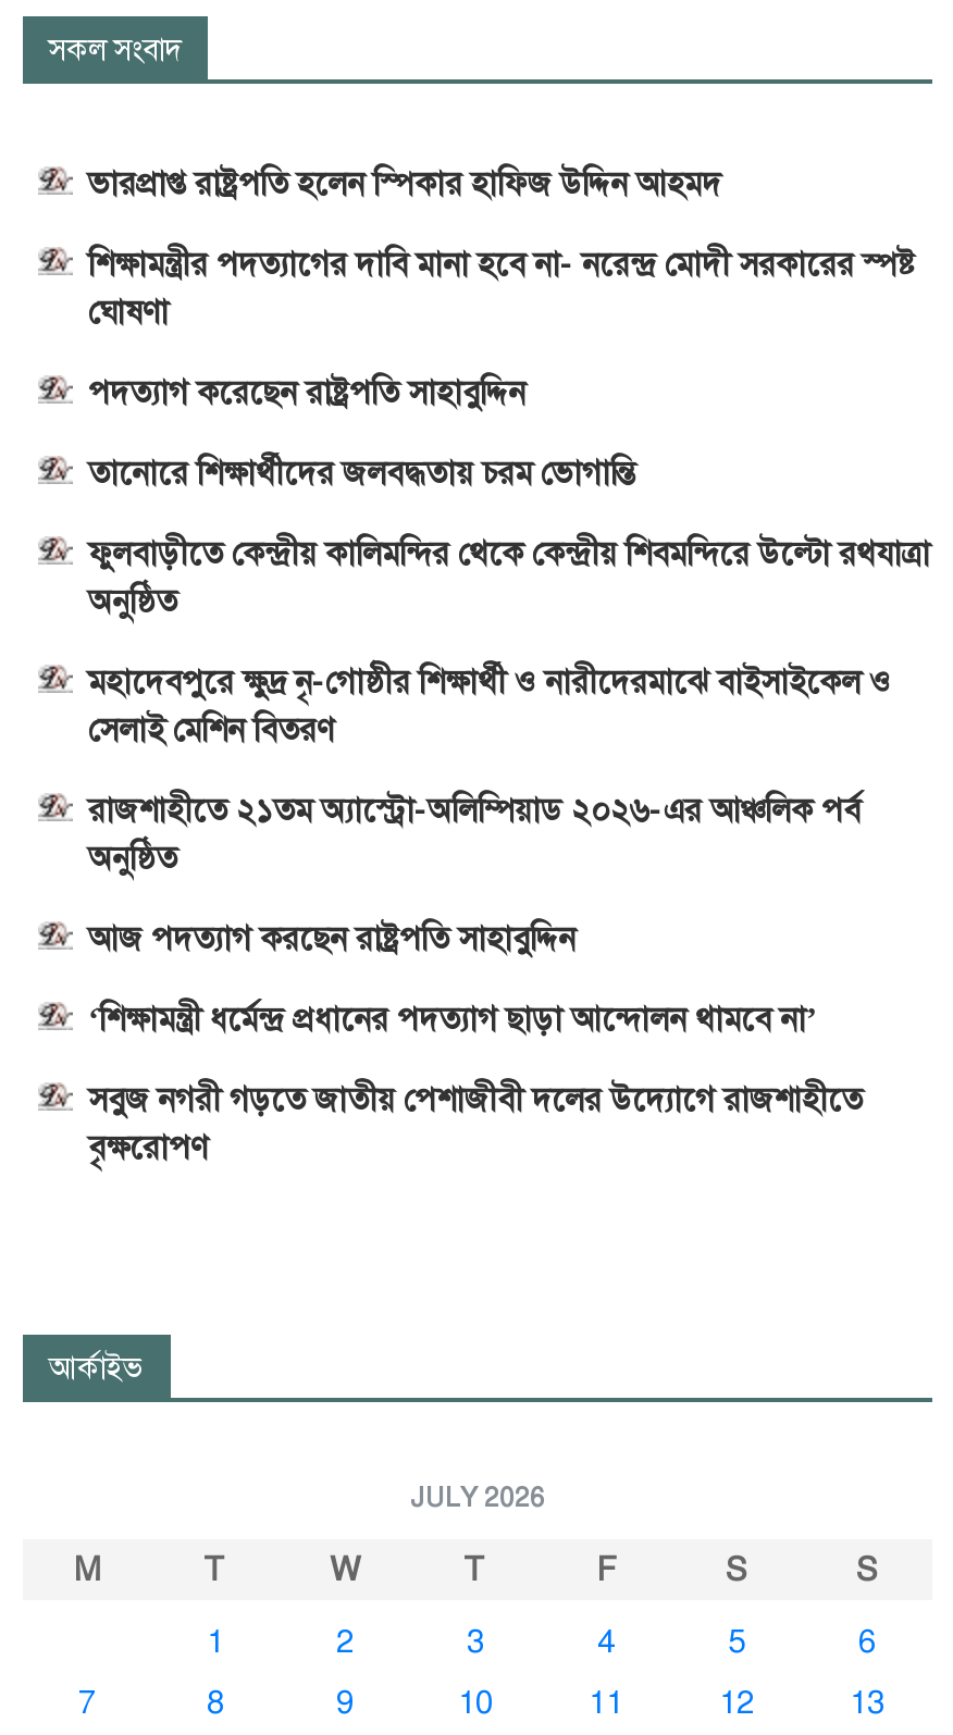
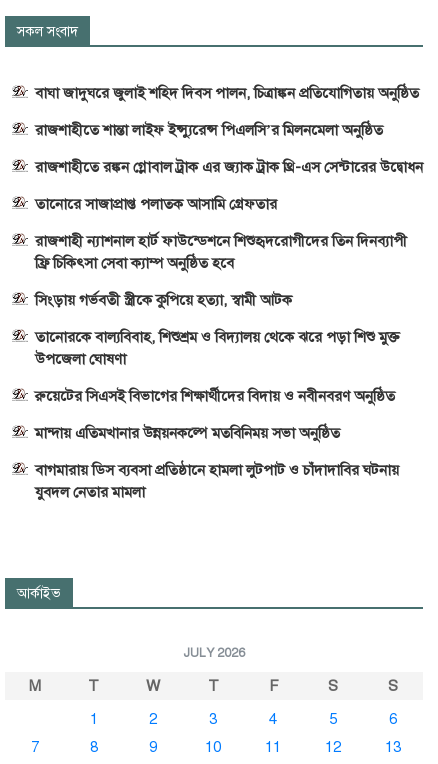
- ভারপ্রাপ্ত রাষ্ট্রপতি হলেন স্পিকার হাফিজ উদ্দিন আহমদ
+ বাঘা জাদুঘরে জুলাই শহিদ দিবস পালন, চিত্রাঙ্কন প্রতিযোগিতায় অনুষ্ঠিত

- শিক্ষামন্ত্রীর পদত্যাগের দাবি মানা হবে না- নরেন্দ্র মোদী সরকারের স্পষ্ট
- ঘোষণা
+ রাজশাহীতে শান্তা লাইফ ইন্স্যুরেন্স পিএলসি’র মিলনমেলা অনুষ্ঠিত

- পদত্যাগ করেছেন রাষ্ট্রপতি সাহাবুদ্দিন
+ রাজশাহীতে রঙ্কন গ্লোবাল ট্রাক এর জ্যাক ট্রাক থ্রি-এস সেন্টারের উদ্বোধন

- তানোরে শিক্ষার্থীদের জলবদ্ধতায় চরম ভোগান্তি
+ তানোরে সাজাপ্রাপ্ত পলাতক আসামি গ্রেফতার

- ফুলবাড়ীতে কেন্দ্রীয় কালিমন্দির থেকে কেন্দ্রীয় শিবমন্দিরে উল্টো রথযাত্রা
- অনুষ্ঠিত
+ রাজশাহী ন্যাশনাল হার্ট ফাউন্ডেশনে শিশুহৃদরোগীদের তিন দিনব্যাপী
+ ফ্রি চিকিৎসা সেবা ক্যাম্প অনুষ্ঠিত হবে

- মহাদেবপুরে ক্ষুদ্র নৃ-গোষ্ঠীর শিক্ষার্থী ও নারীদেরমাঝে বাইসাইকেল ও
- সেলাই মেশিন বিতরণ
+ সিংড়ায় গর্ভবতী স্ত্রীকে কুপিয়ে হত্যা, স্বামী আটক

- রাজশাহীতে ২১তম অ্যাস্ট্রো-অলিম্পিয়াড ২০২৬-এর আঞ্চলিক পর্ব
- অনুষ্ঠিত
+ তানোরকে বাল্যবিবাহ, শিশুশ্রম ও বিদ্যালয় থেকে ঝরে পড়া শিশু মুক্ত
+ উপজেলা ঘোষণা

- আজ পদত্যাগ করছেন রাষ্ট্রপতি সাহাবুদ্দিন
+ রুয়েটের সিএসই বিভাগের শিক্ষার্থীদের বিদায় ও নবীনবরণ অনুষ্ঠিত

- ‘শিক্ষামন্ত্রী ধর্মেন্দ্র প্রধানের পদত্যাগ ছাড়া আন্দোলন থামবে না’
+ মান্দায় এতিমখানার উন্নয়নকল্পে মতবিনিময় সভা অনুষ্ঠিত

- সবুজ নগরী গড়তে জাতীয় পেশাজীবী দলের উদ্যোগে রাজশাহীতে
- বৃক্ষরোপণ
+ বাগমারায় ডিস ব্যবসা প্রতিষ্ঠানে হামলা লুটপাট ও চাঁদাদাবির ঘটনায়
+ যুবদল নেতার মামলা
